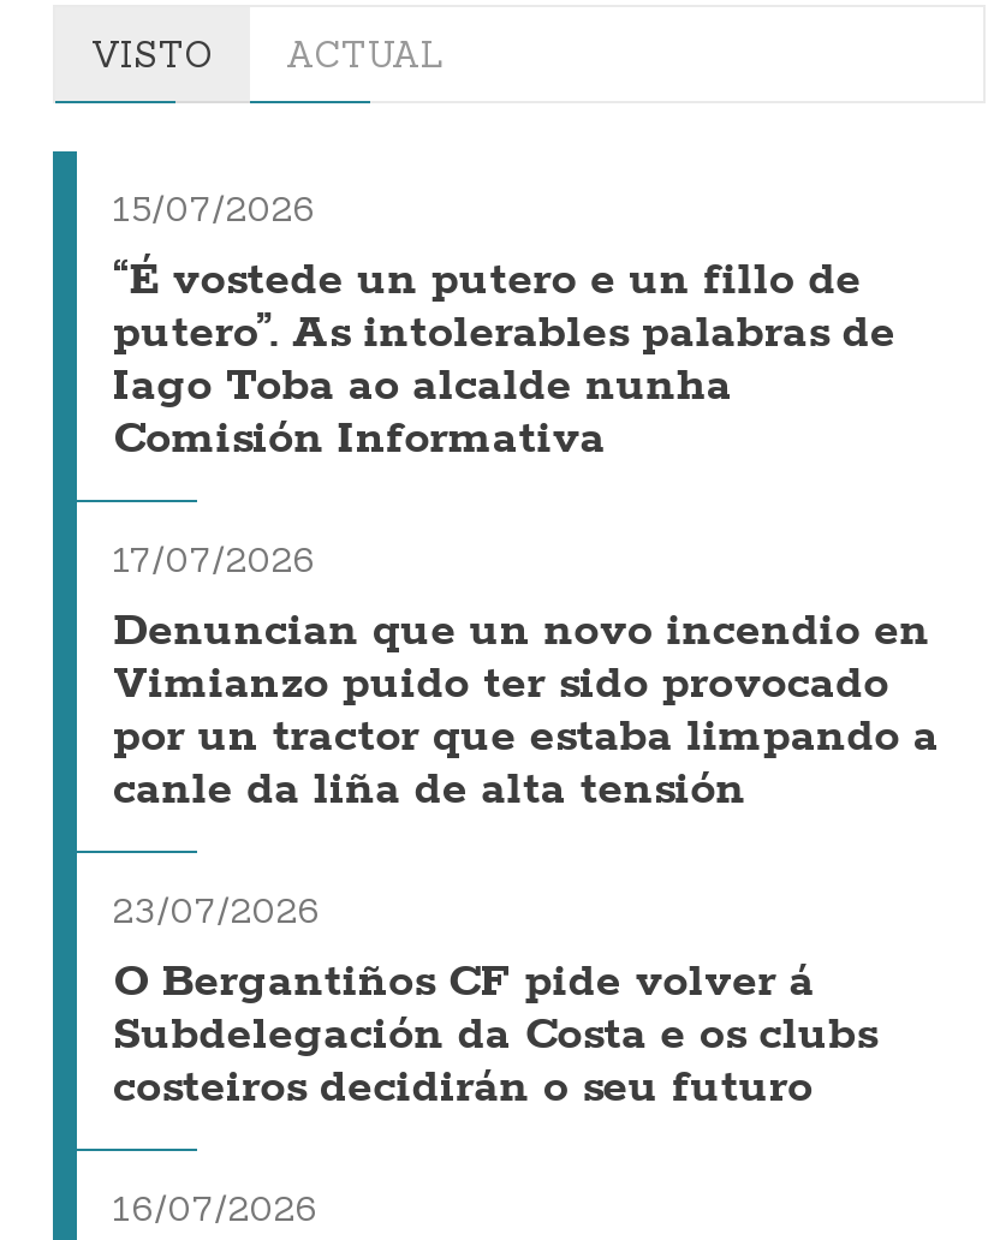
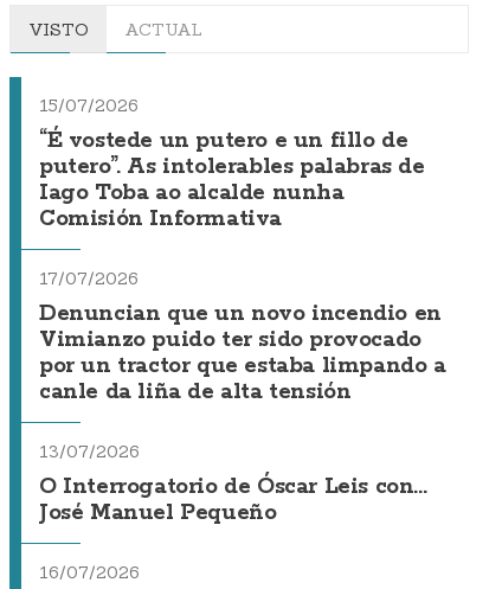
- 23/07/2026
- O Bergantiños CF pide volver á
- Subdelegación da Costa e os clubs
- costeiros decidirán o seu futuro
+ 13/07/2026
+ O Interrogatorio de Óscar Leis con...
+ José Manuel Pequeño
